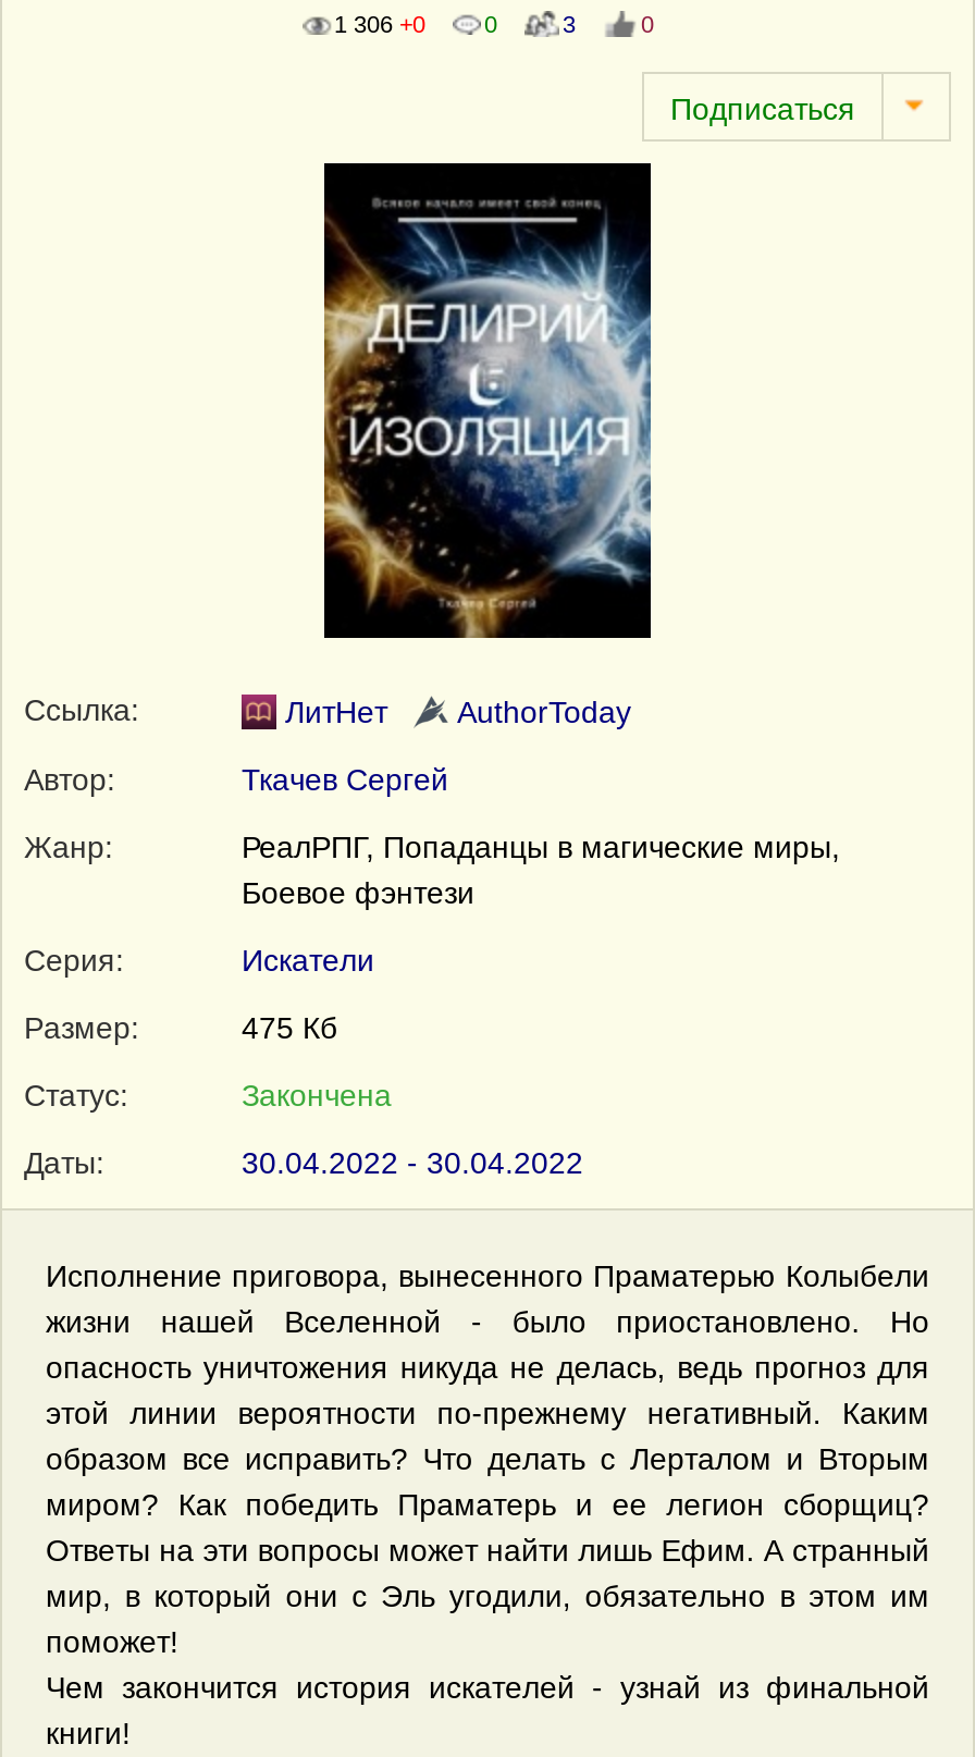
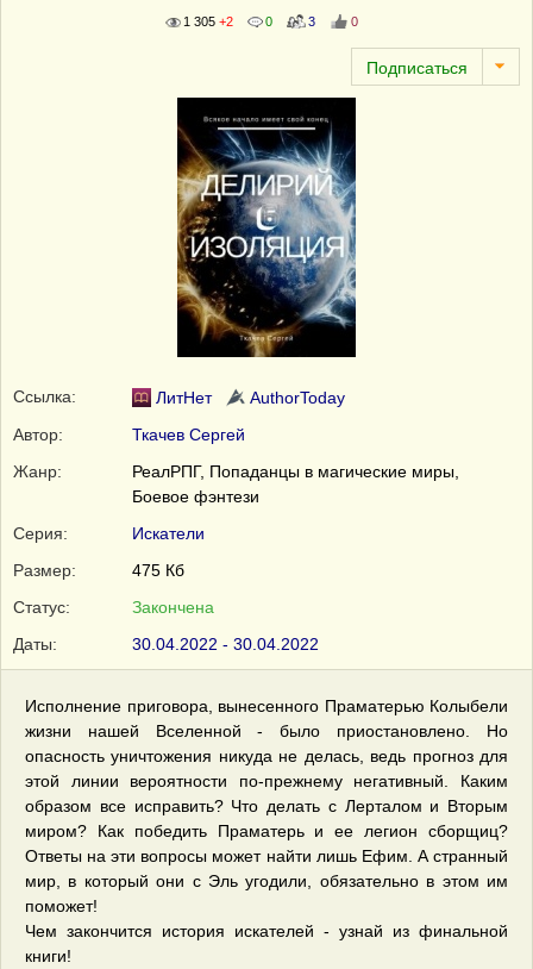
- 1 306 +0
+ 1 305 +2
